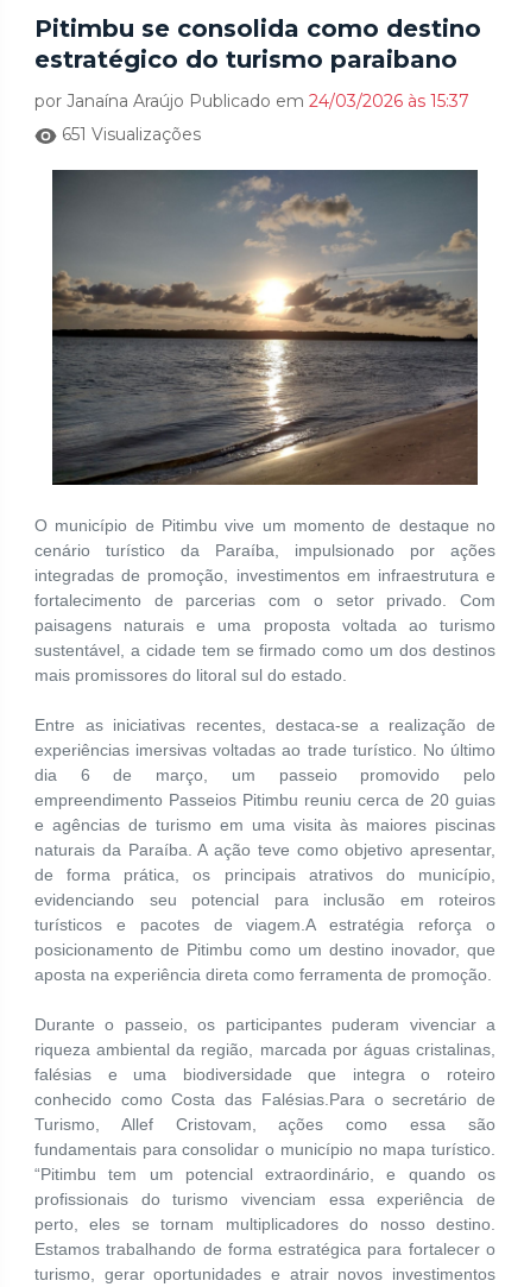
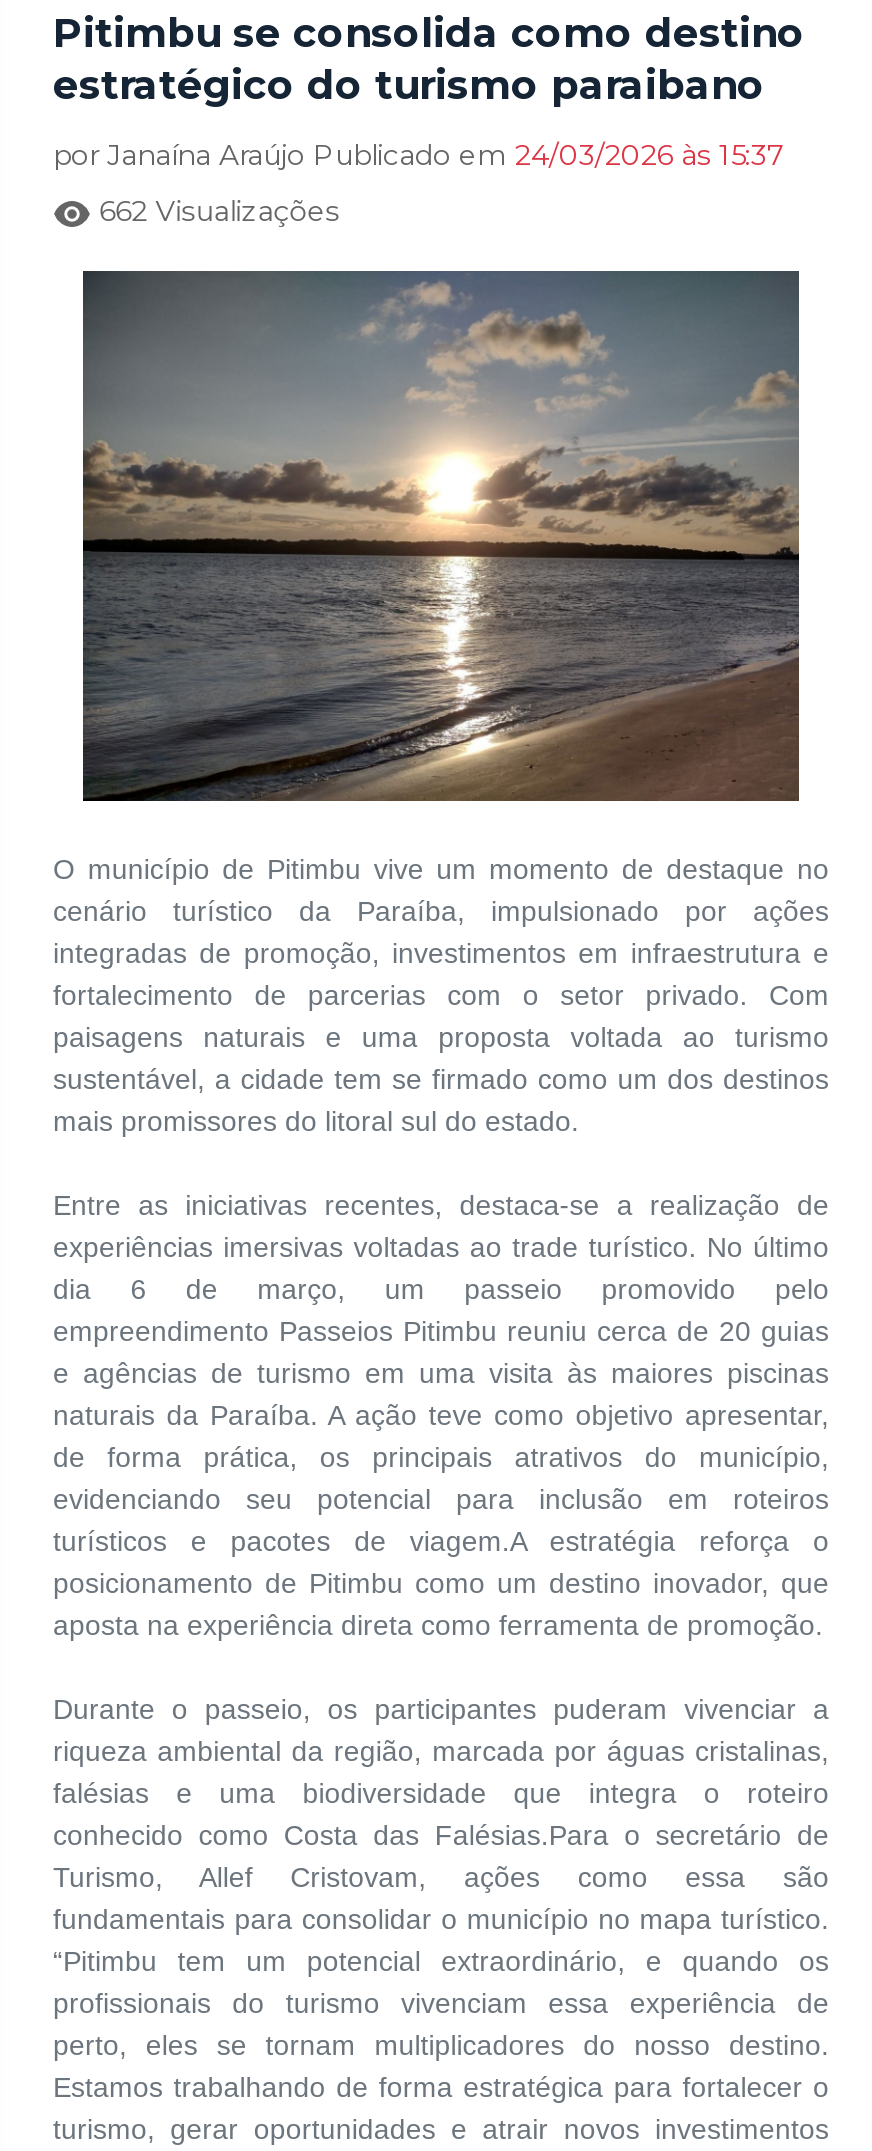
- 651 Visualizações
+ 662 Visualizações
